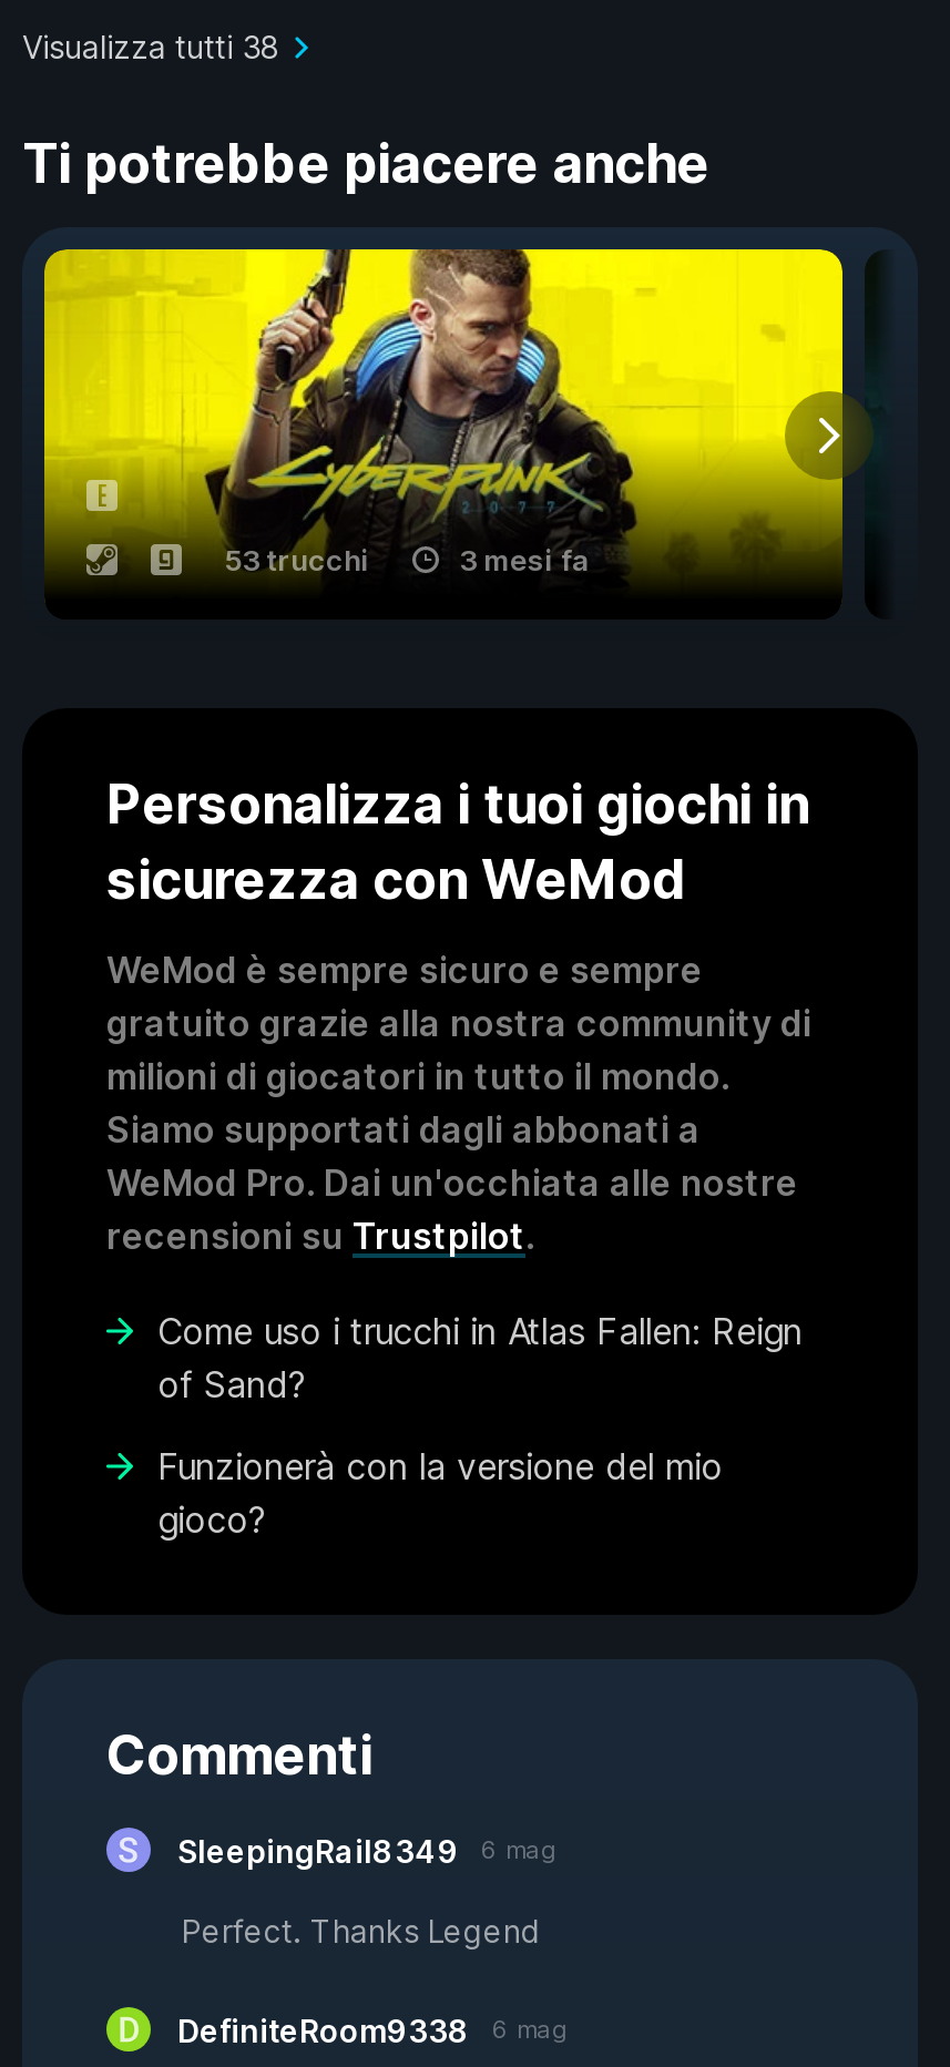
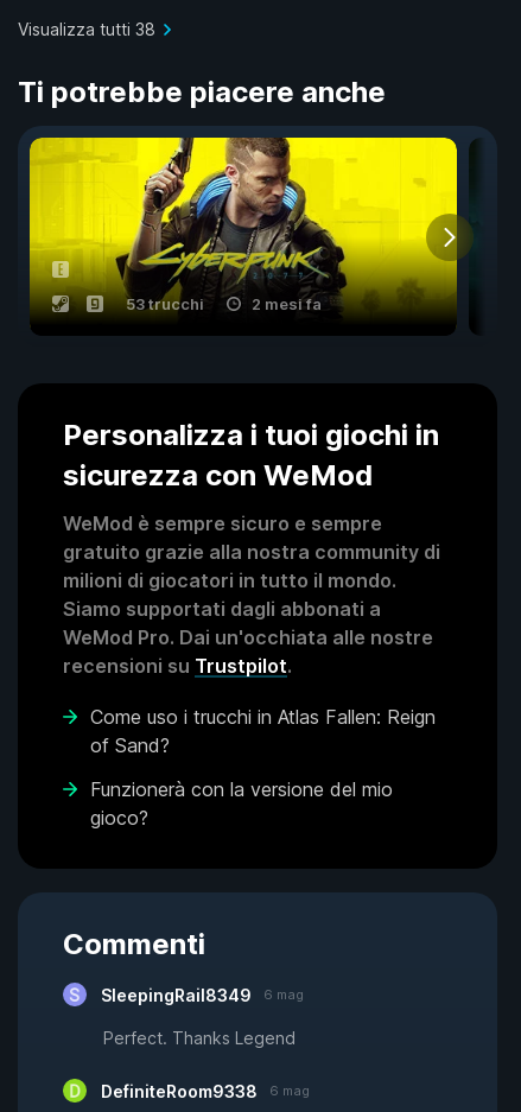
- 3 mesi fa
+ 2 mesi fa
